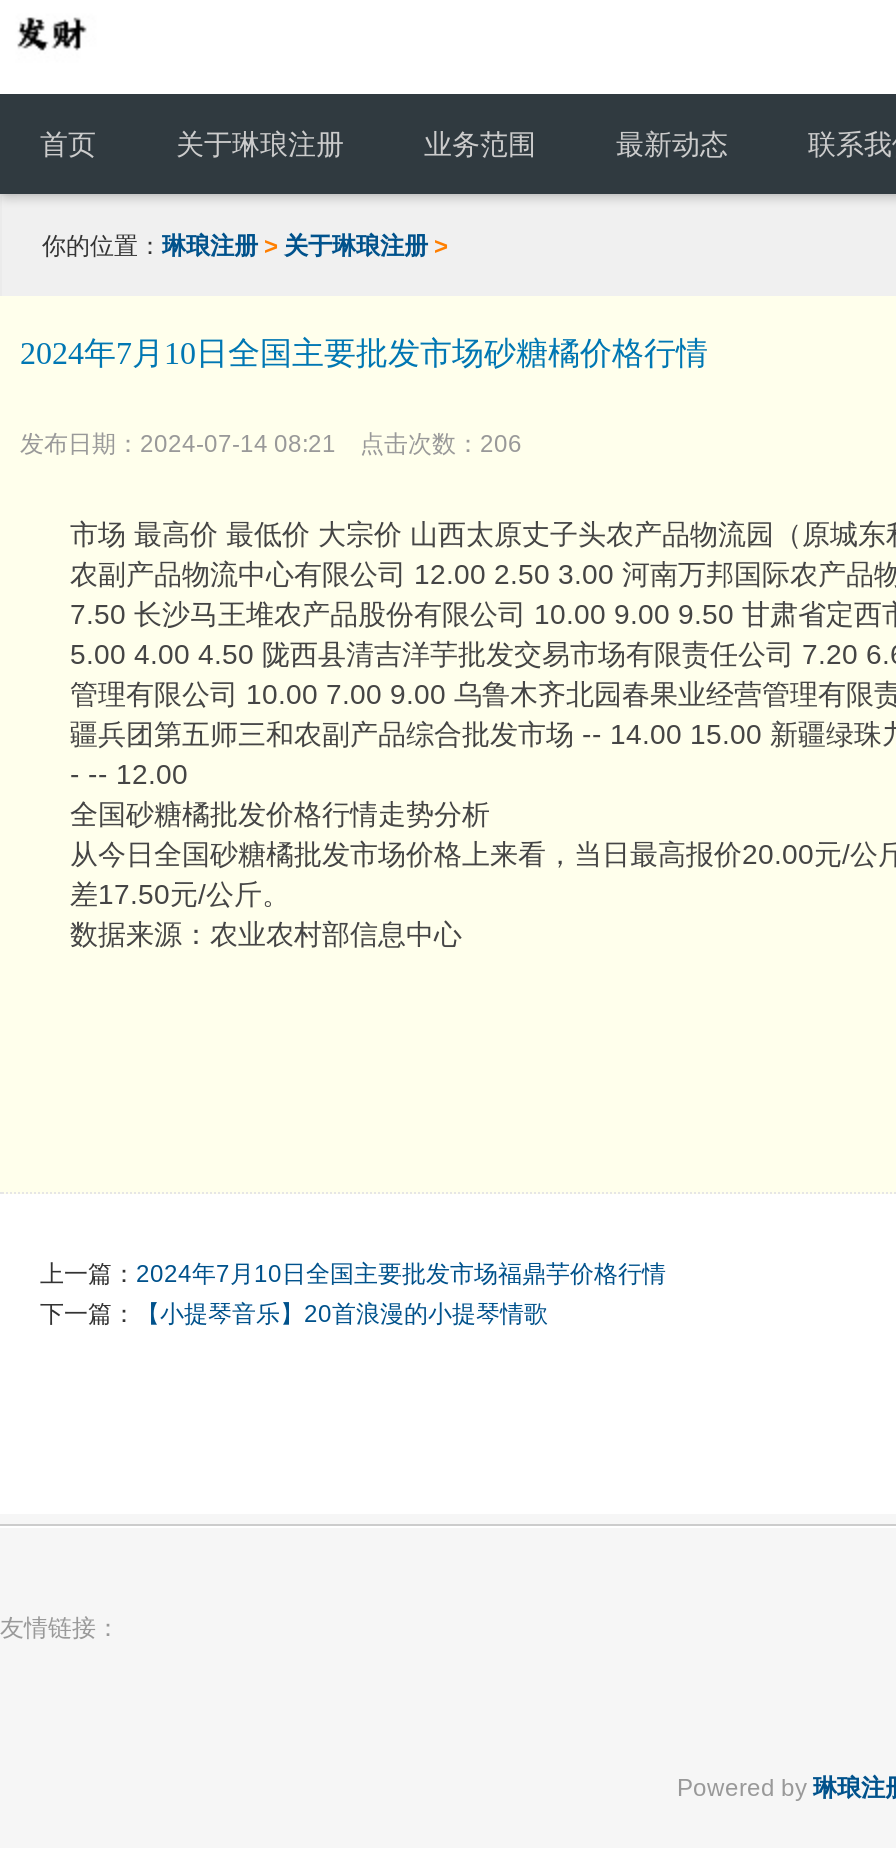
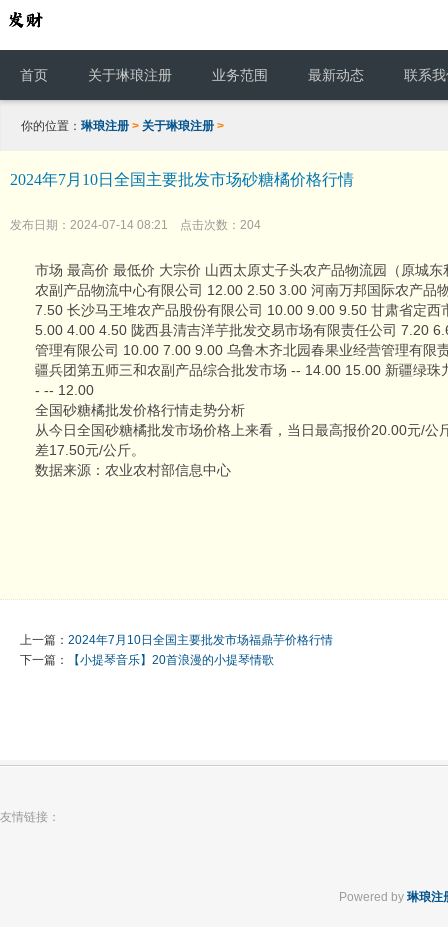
- 发布日期：2024-07-14 08:21 点击次数：206
+ 发布日期：2024-07-14 08:21 点击次数：204
